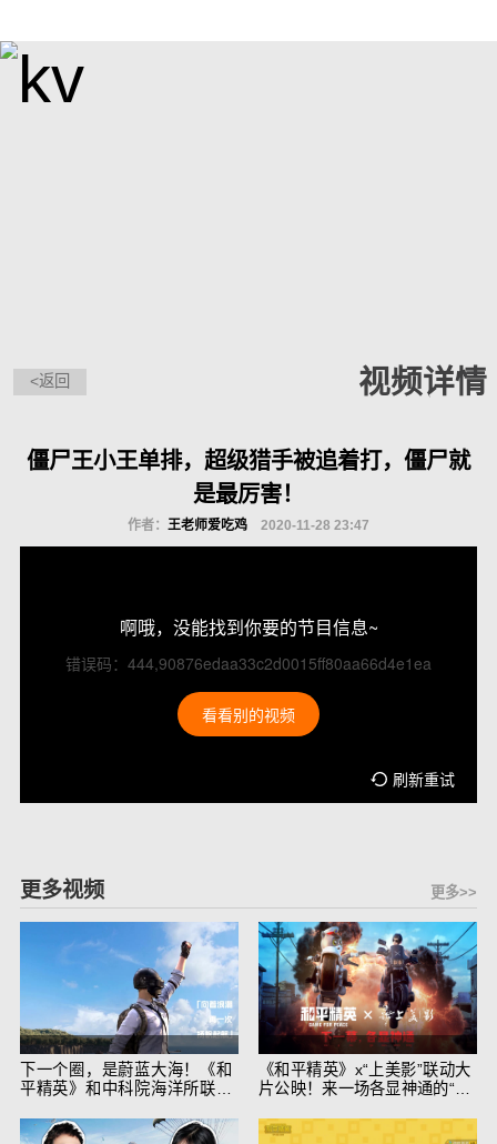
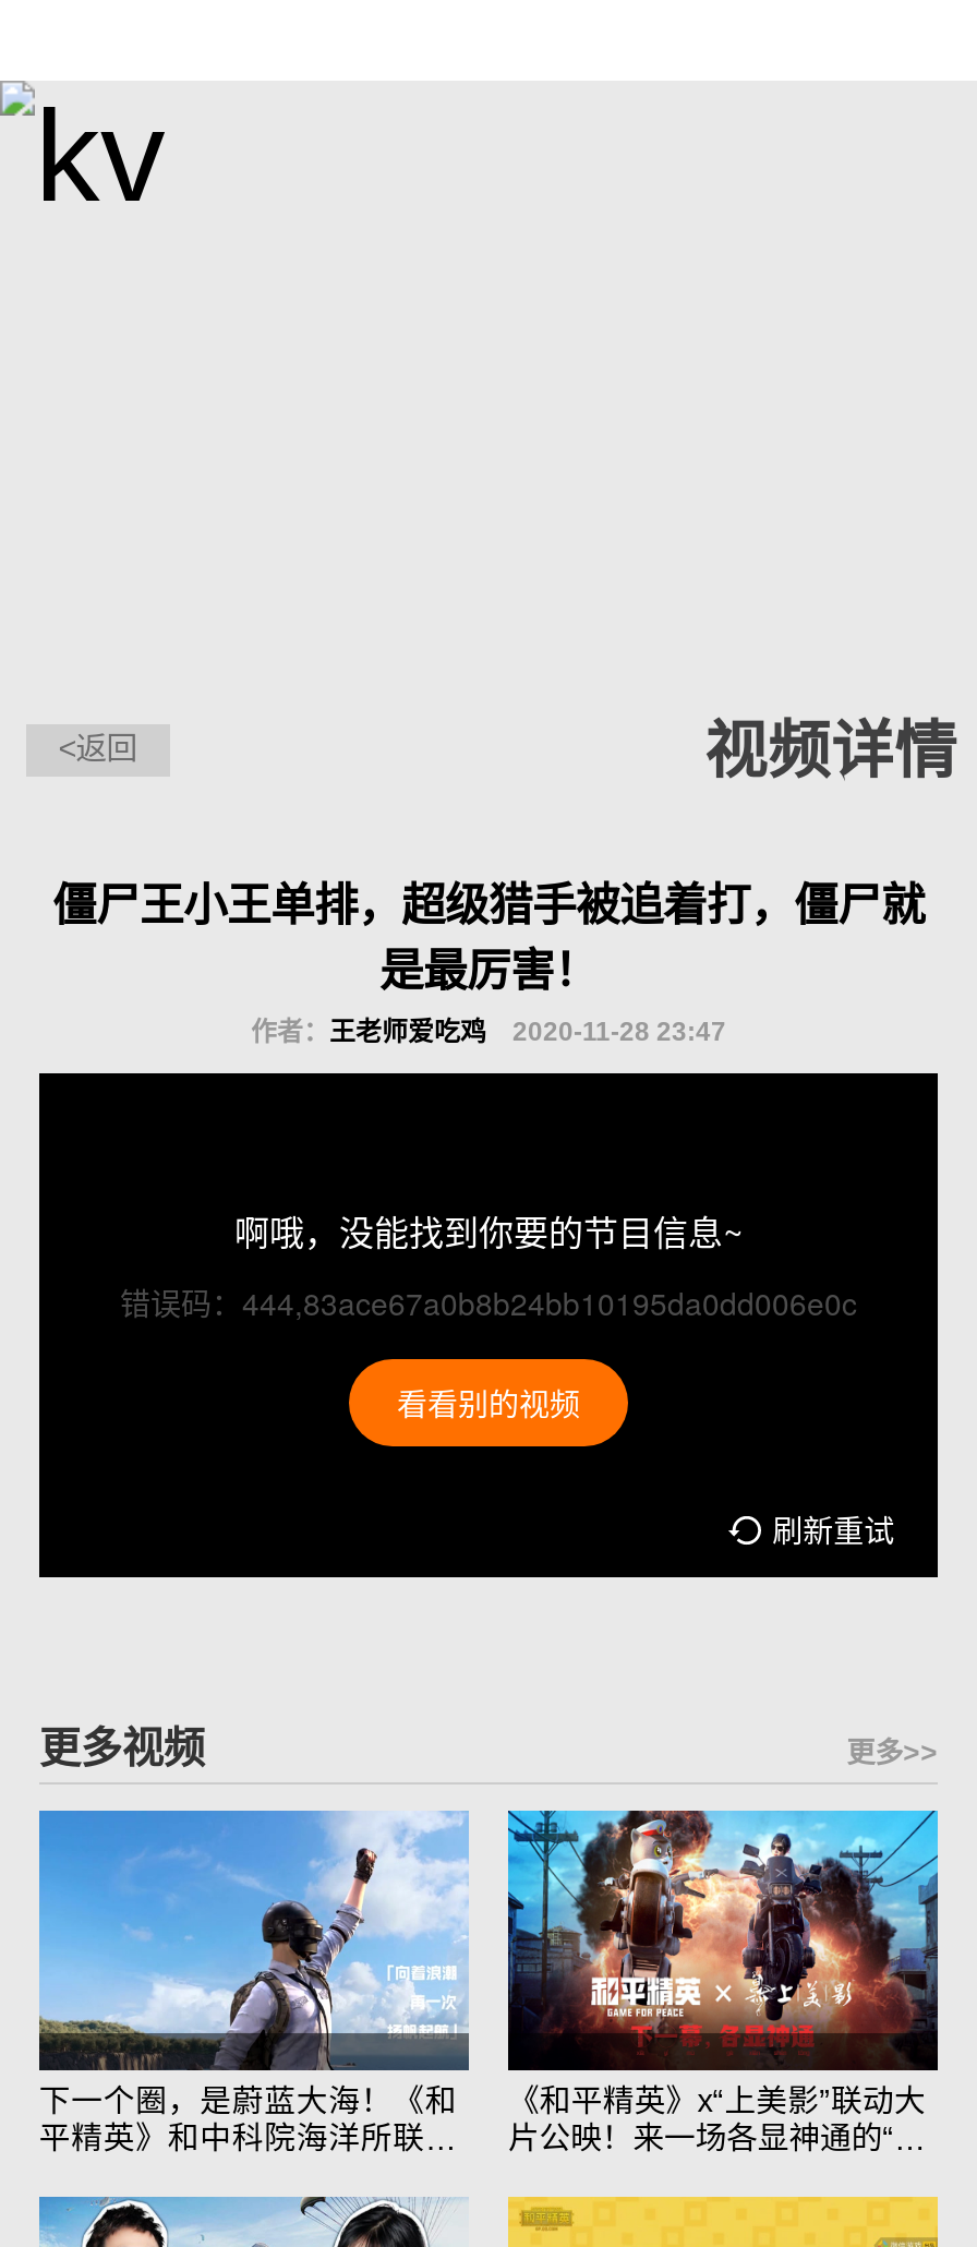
- 错误码：444,90876edaa33c2d0015ff80aa66d4e1ea
+ 错误码：444,83ace67a0b8b24bb10195da0dd006e0c
